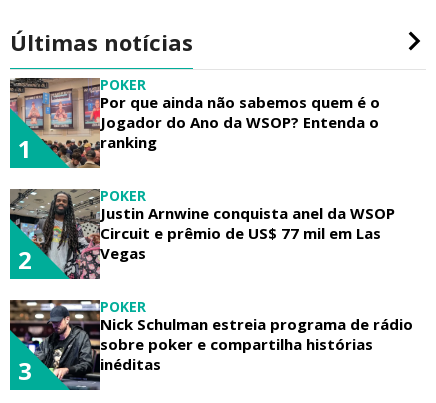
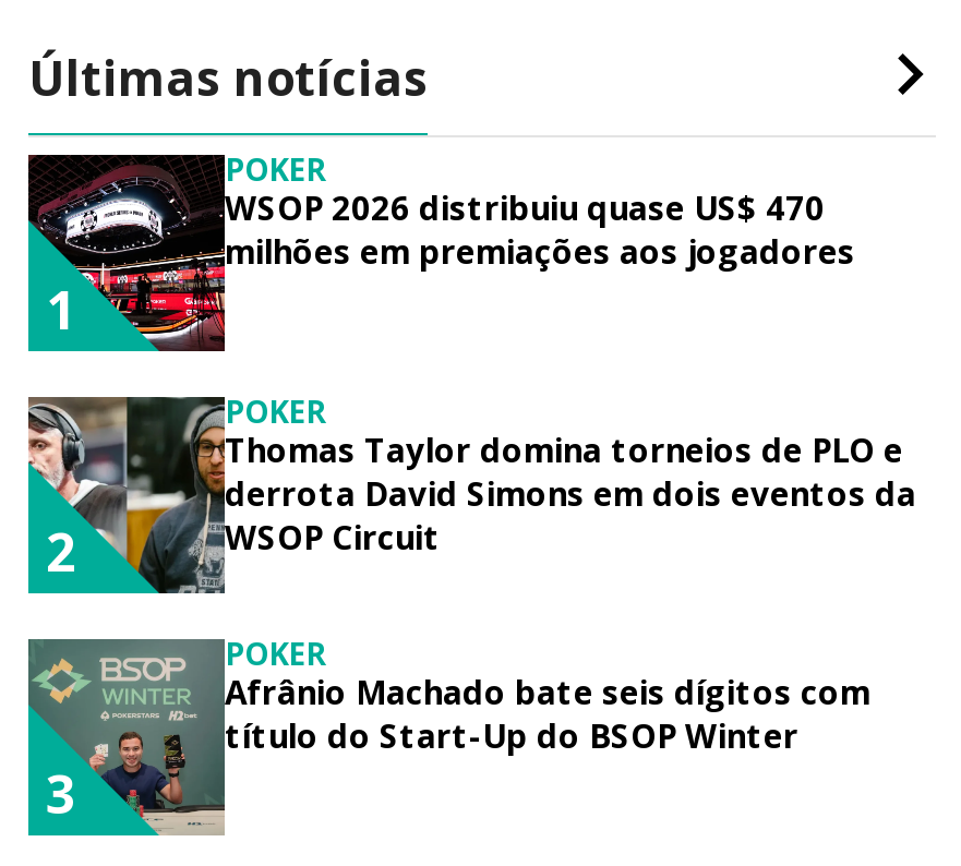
- [image]
- Por que ainda não sabemos quem é o
- Jogador do Ano da WSOP? Entenda o
- ranking
+ [image]
+ WSOP 2026 distribuiu quase US$ 470
+ milhões em premiações aos jogadores

- [image]
- Justin Arnwine conquista anel da WSOP
- Circuit e prêmio de US$ 77 mil em Las
- Vegas
+ [image]
+ Thomas Taylor domina torneios de PLO e
+ derrota David Simons em dois eventos da
+ WSOP Circuit

- [image]
- Nick Schulman estreia programa de rádio
- sobre poker e compartilha histórias
- inéditas
+ [image]
+ Afrânio Machado bate seis dígitos com
+ título do Start-Up do BSOP Winter
